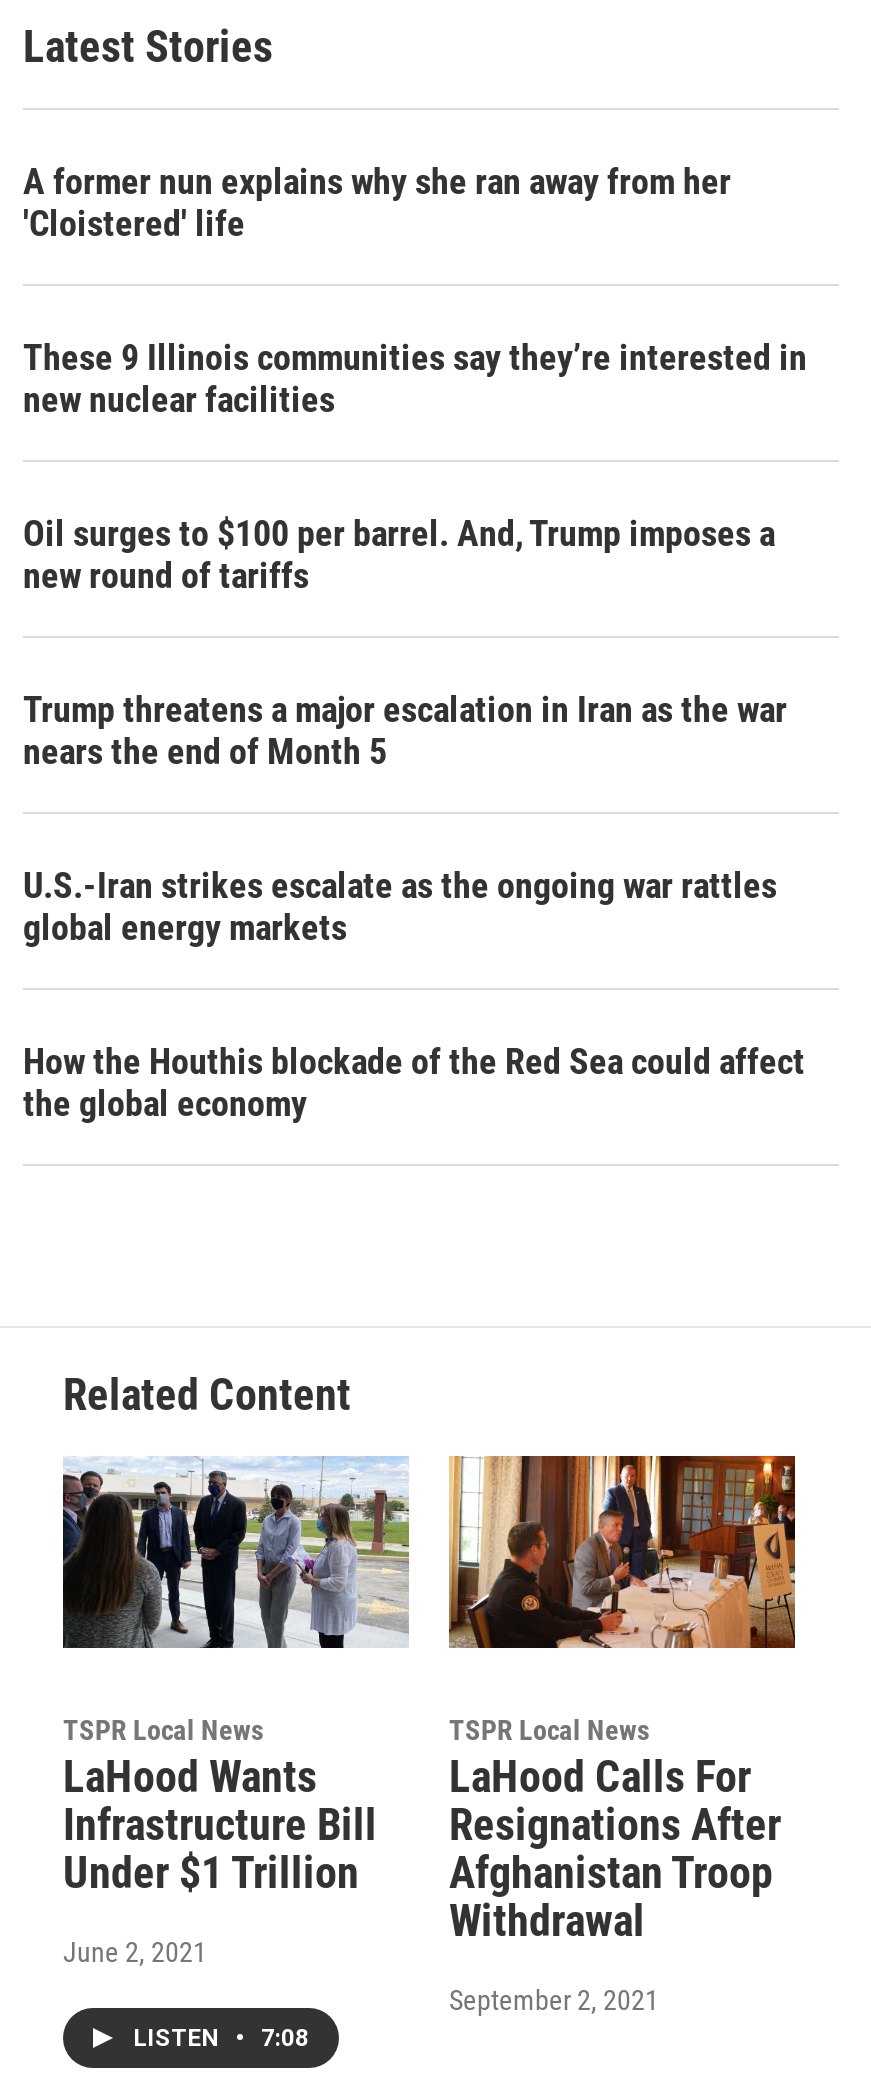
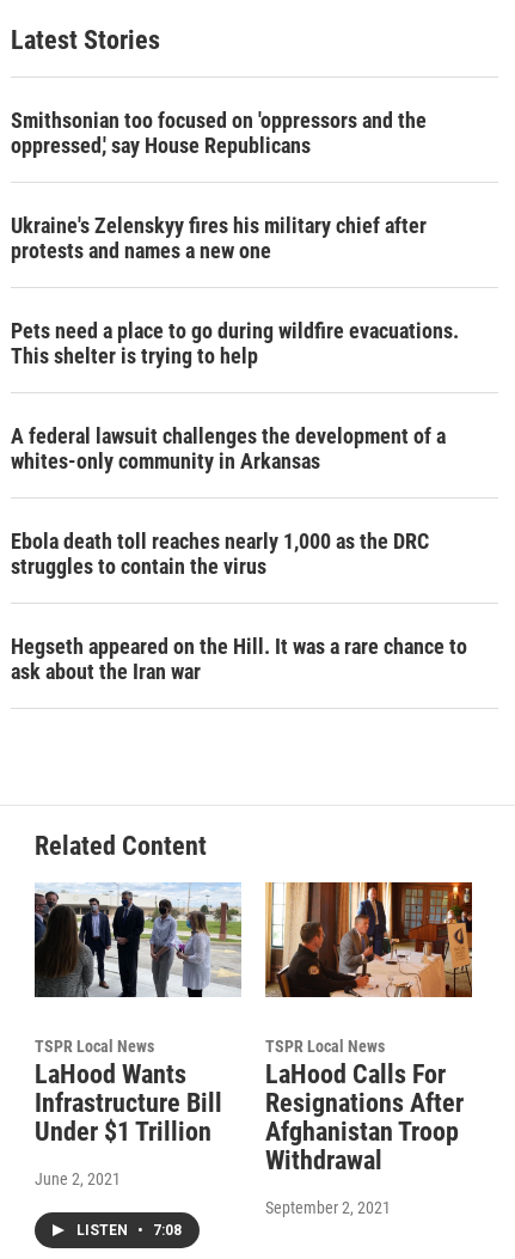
- A former nun explains why she ran away from her
- 'Cloistered' life
+ Smithsonian too focused on 'oppressors and the
+ oppressed,' say House Republicans

- These 9 Illinois communities say they’re interested in
- new nuclear facilities
+ Ukraine's Zelenskyy fires his military chief after
+ protests and names a new one

- Oil surges to $100 per barrel. And, Trump imposes a
- new round of tariffs
+ Pets need a place to go during wildfire evacuations.
+ This shelter is trying to help

- Trump threatens a major escalation in Iran as the war
- nears the end of Month 5
+ A federal lawsuit challenges the development of a
+ whites-only community in Arkansas

- U.S.-Iran strikes escalate as the ongoing war rattles
- global energy markets
+ Ebola death toll reaches nearly 1,000 as the DRC
+ struggles to contain the virus

- How the Houthis blockade of the Red Sea could affect
- the global economy
+ Hegseth appeared on the Hill. It was a rare chance to
+ ask about the Iran war
